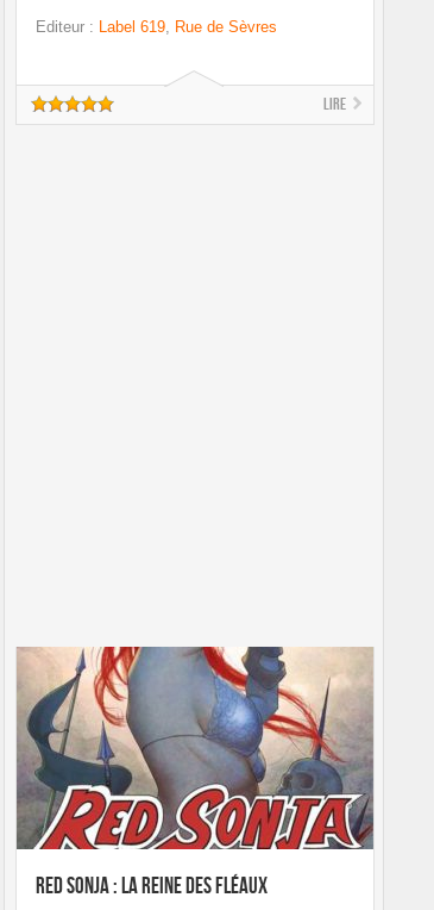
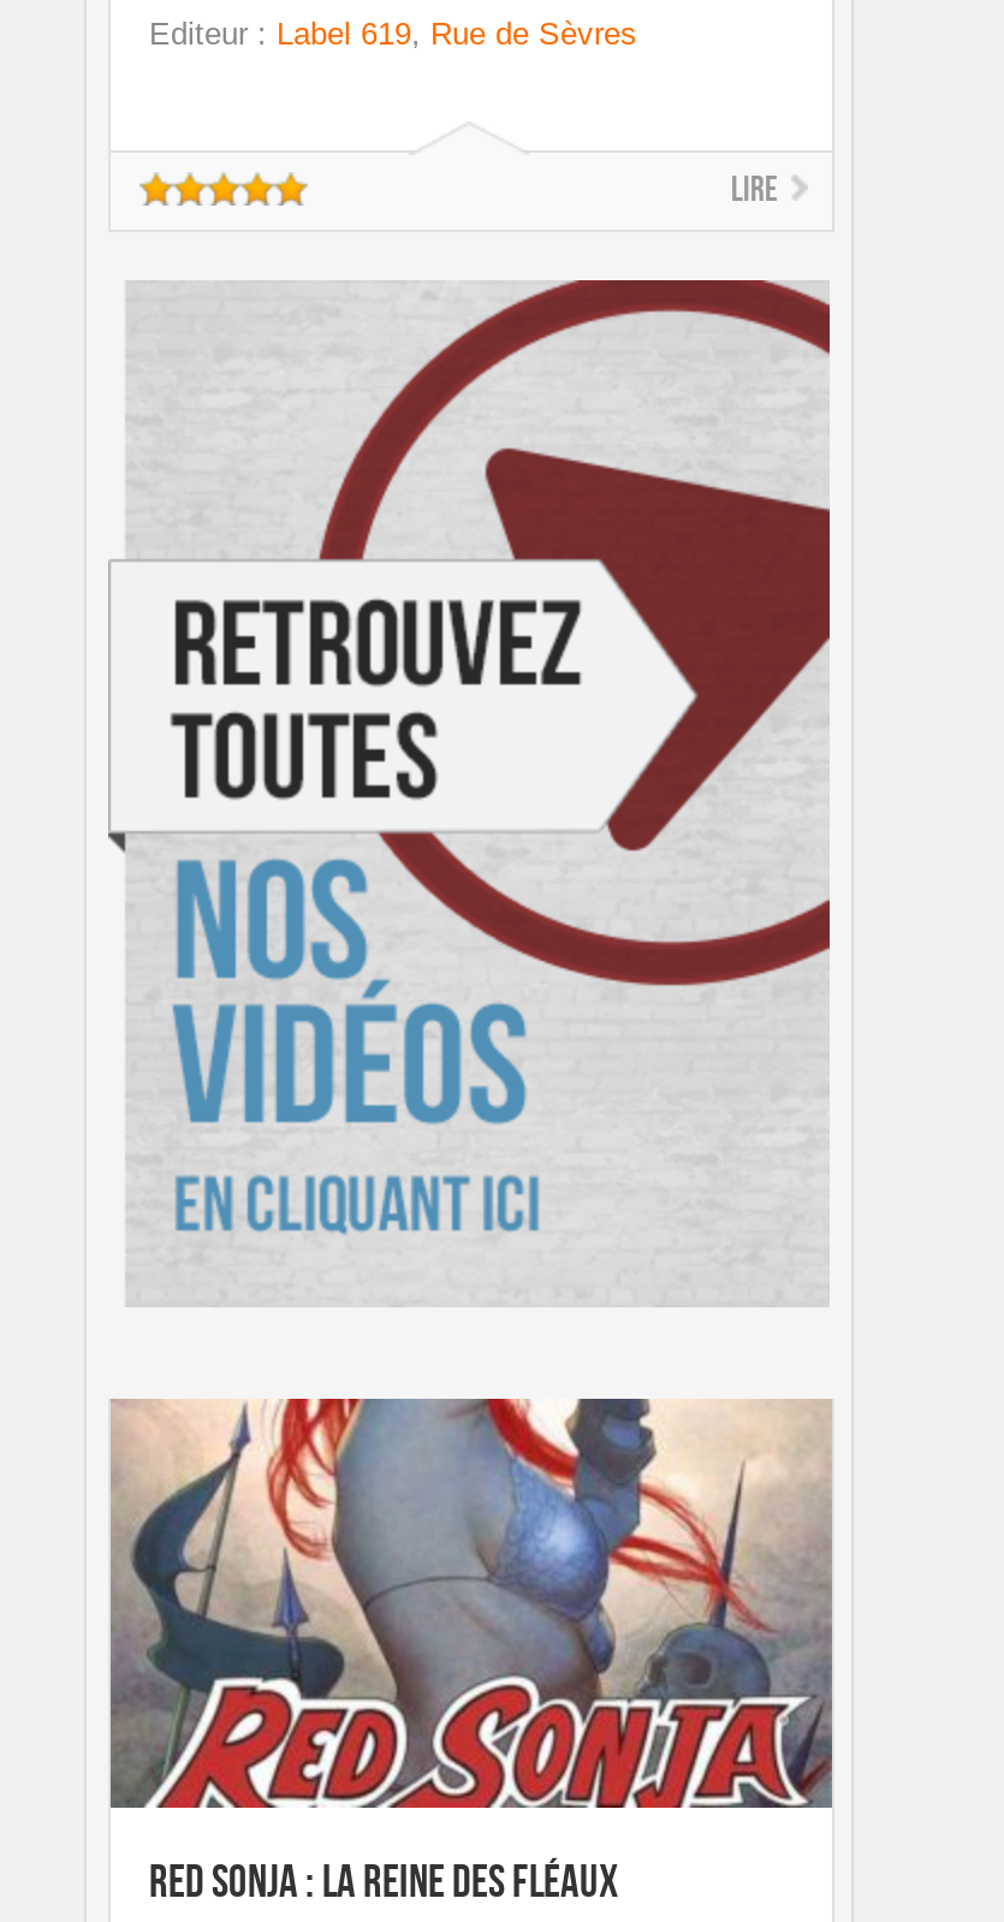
+ [image]
